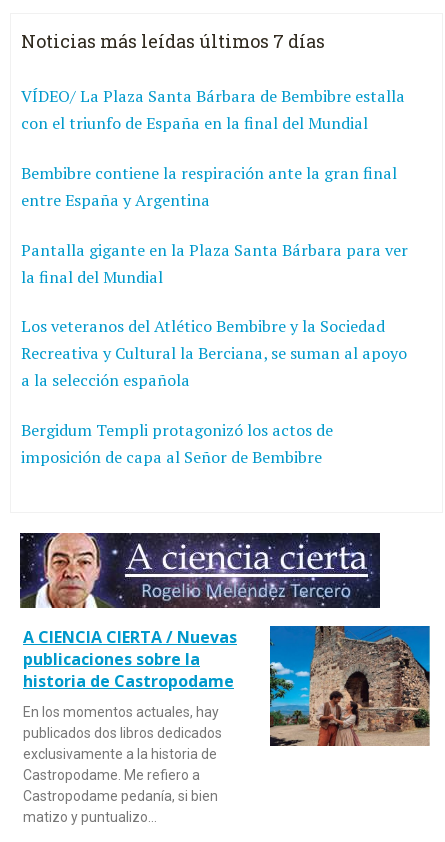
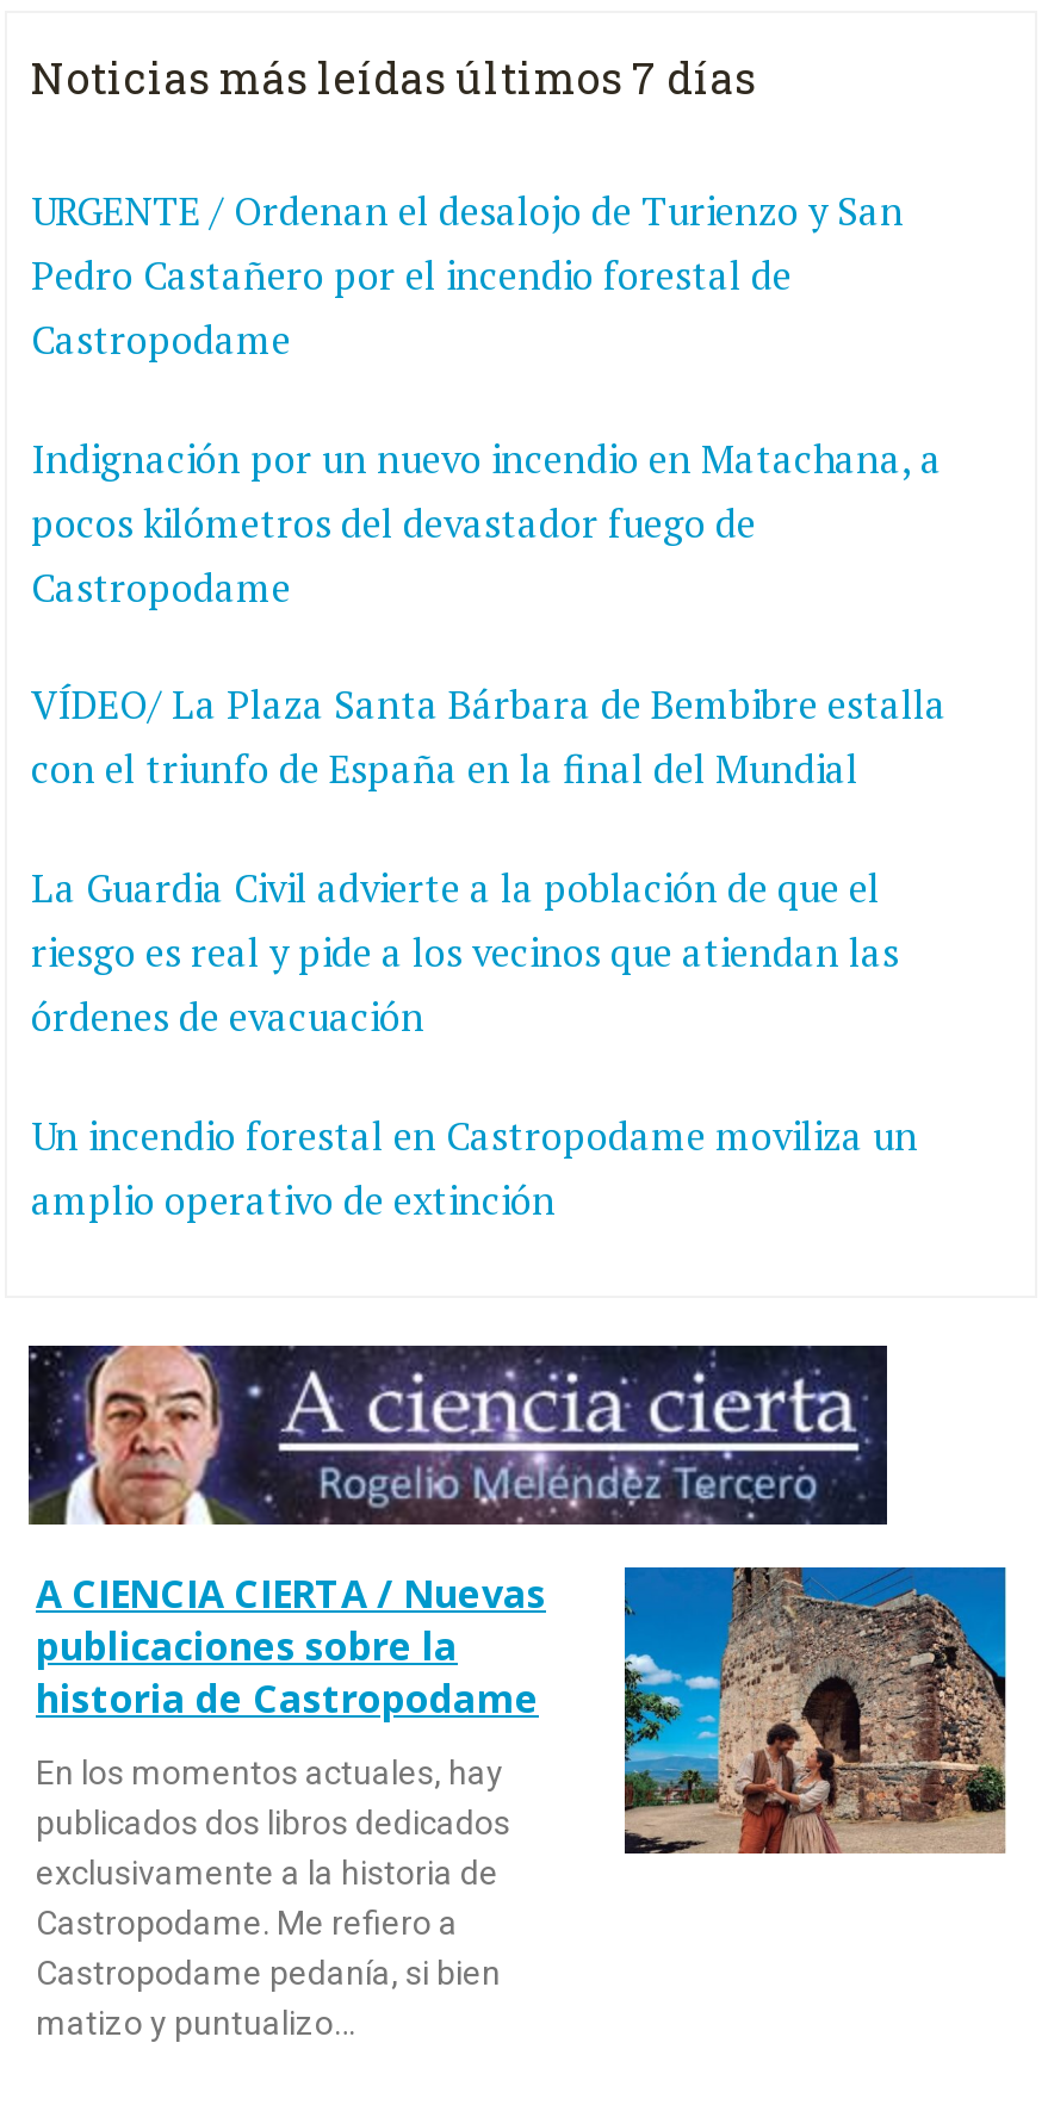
+ URGENTE / Ordenan el desalojo de Turienzo y San
+ Pedro Castañero por el incendio forestal de
+ Castropodame
+ Indignación por un nuevo incendio en Matachana, a
+ pocos kilómetros del devastador fuego de
+ Castropodame

moved down: VÍDEO/ La Plaza Santa Bárbara de Bembibre estalla | con el triunfo de España en la final del Mundial

- Bembibre contiene la respiración ante la gran final
- entre España y Argentina
- Pantalla gigante en la Plaza Santa Bárbara para ver
- la final del Mundial
- Los veteranos del Atlético Bembibre y la Sociedad
- Recreativa y Cultural la Berciana, se suman al apoyo
- a la selección española
- Bergidum Templi protagonizó los actos de
- imposición de capa al Señor de Bembibre
+ La Guardia Civil advierte a la población de que el
+ riesgo es real y pide a los vecinos que atiendan las
+ órdenes de evacuación
+ Un incendio forestal en Castropodame moviliza un
+ amplio operativo de extinción
